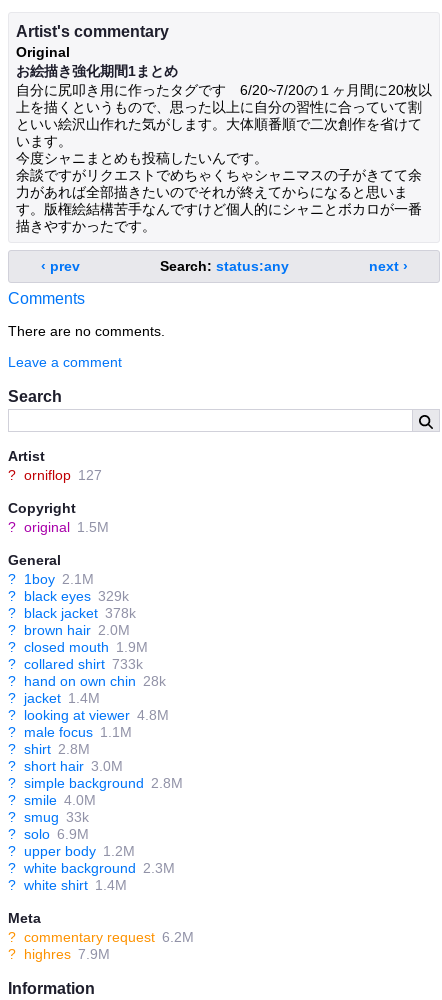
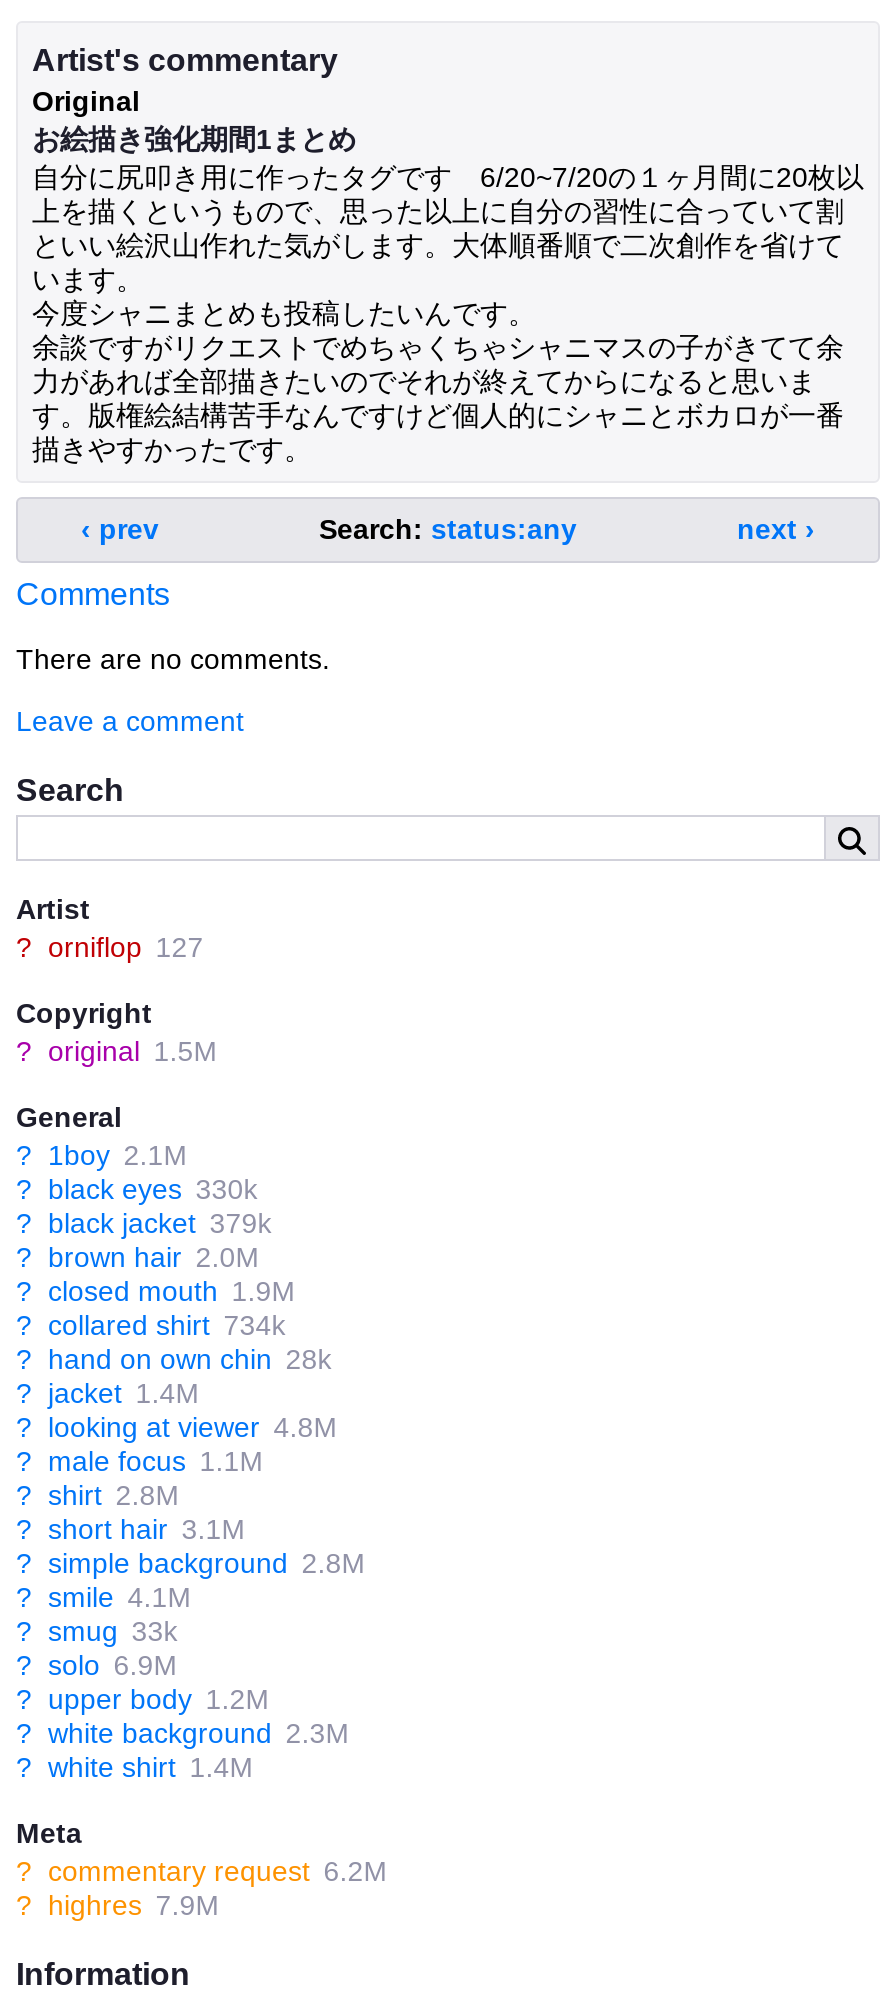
- ? black eyes 329k
+ ? black eyes 330k

- ? black jacket 378k
+ ? black jacket 379k

- ? collared shirt 733k
+ ? collared shirt 734k

- ? short hair 3.0M
+ ? short hair 3.1M

- ? smile 4.0M
+ ? smile 4.1M
